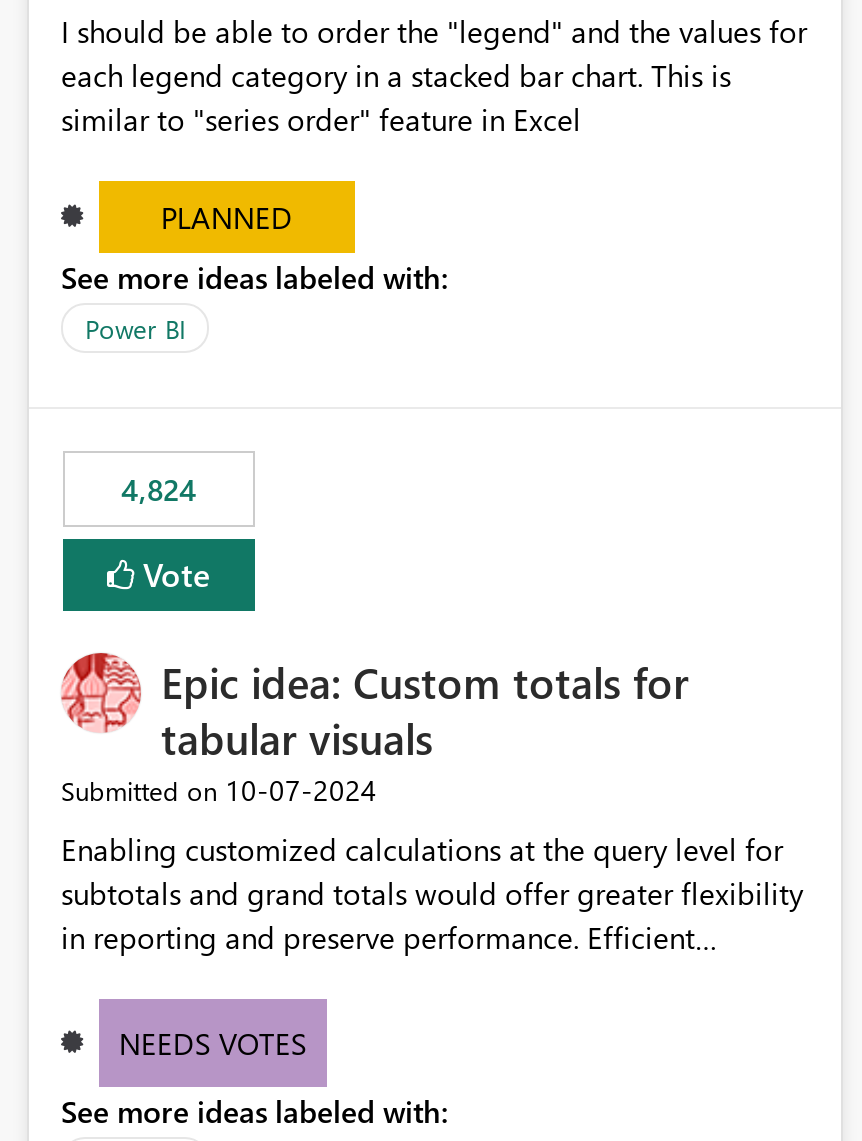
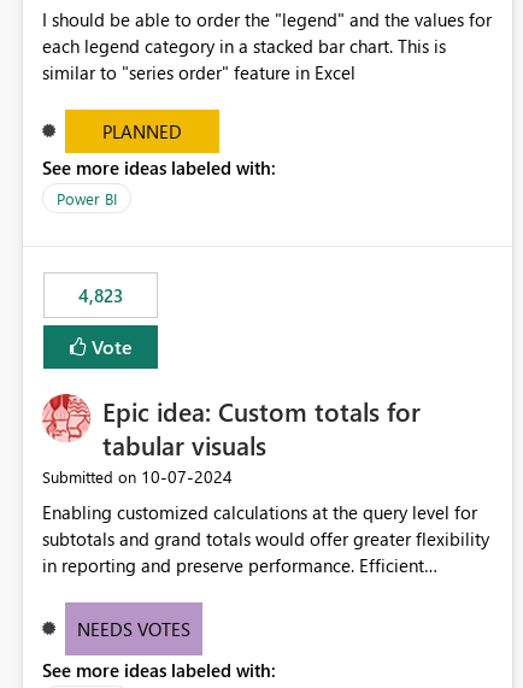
- 4,824
+ 4,823
